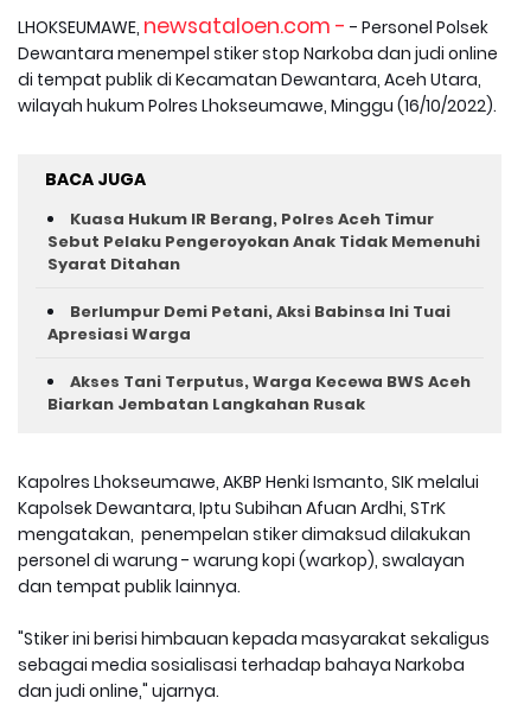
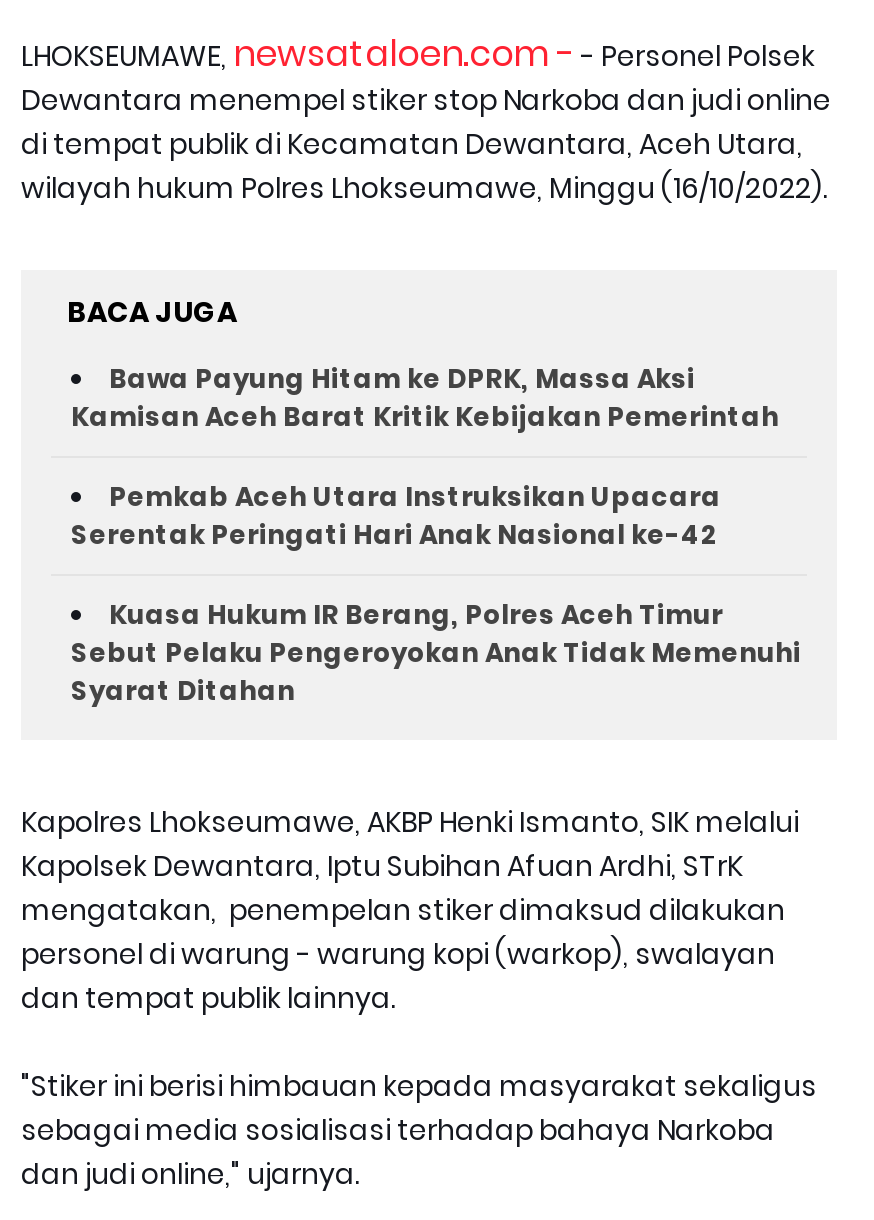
+ Bawa Payung Hitam ke DPRK, Massa Aksi
+ Kamisan Aceh Barat Kritik Kebijakan Pemerintah
+ Pemkab Aceh Utara Instruksikan Upacara
+ Serentak Peringati Hari Anak Nasional ke-42

moved down: Kuasa Hukum IR Berang, Polres Aceh Timur | Sebut Pelaku Pengeroyokan Anak Tidak Memenuhi | Syarat Ditahan

- Berlumpur Demi Petani, Aksi Babinsa Ini Tuai
- Apresiasi Warga
- Akses Tani Terputus, Warga Kecewa BWS Aceh
- Biarkan Jembatan Langkahan Rusak
